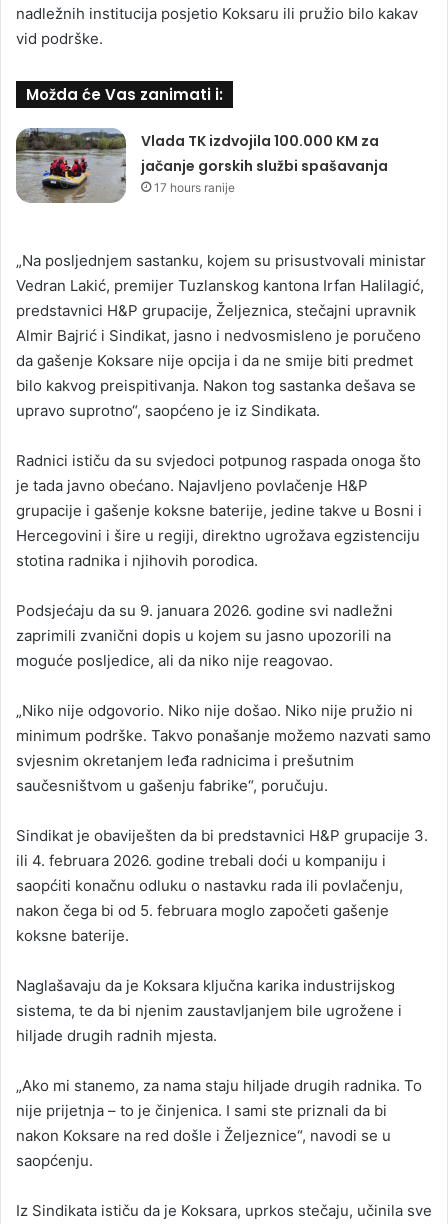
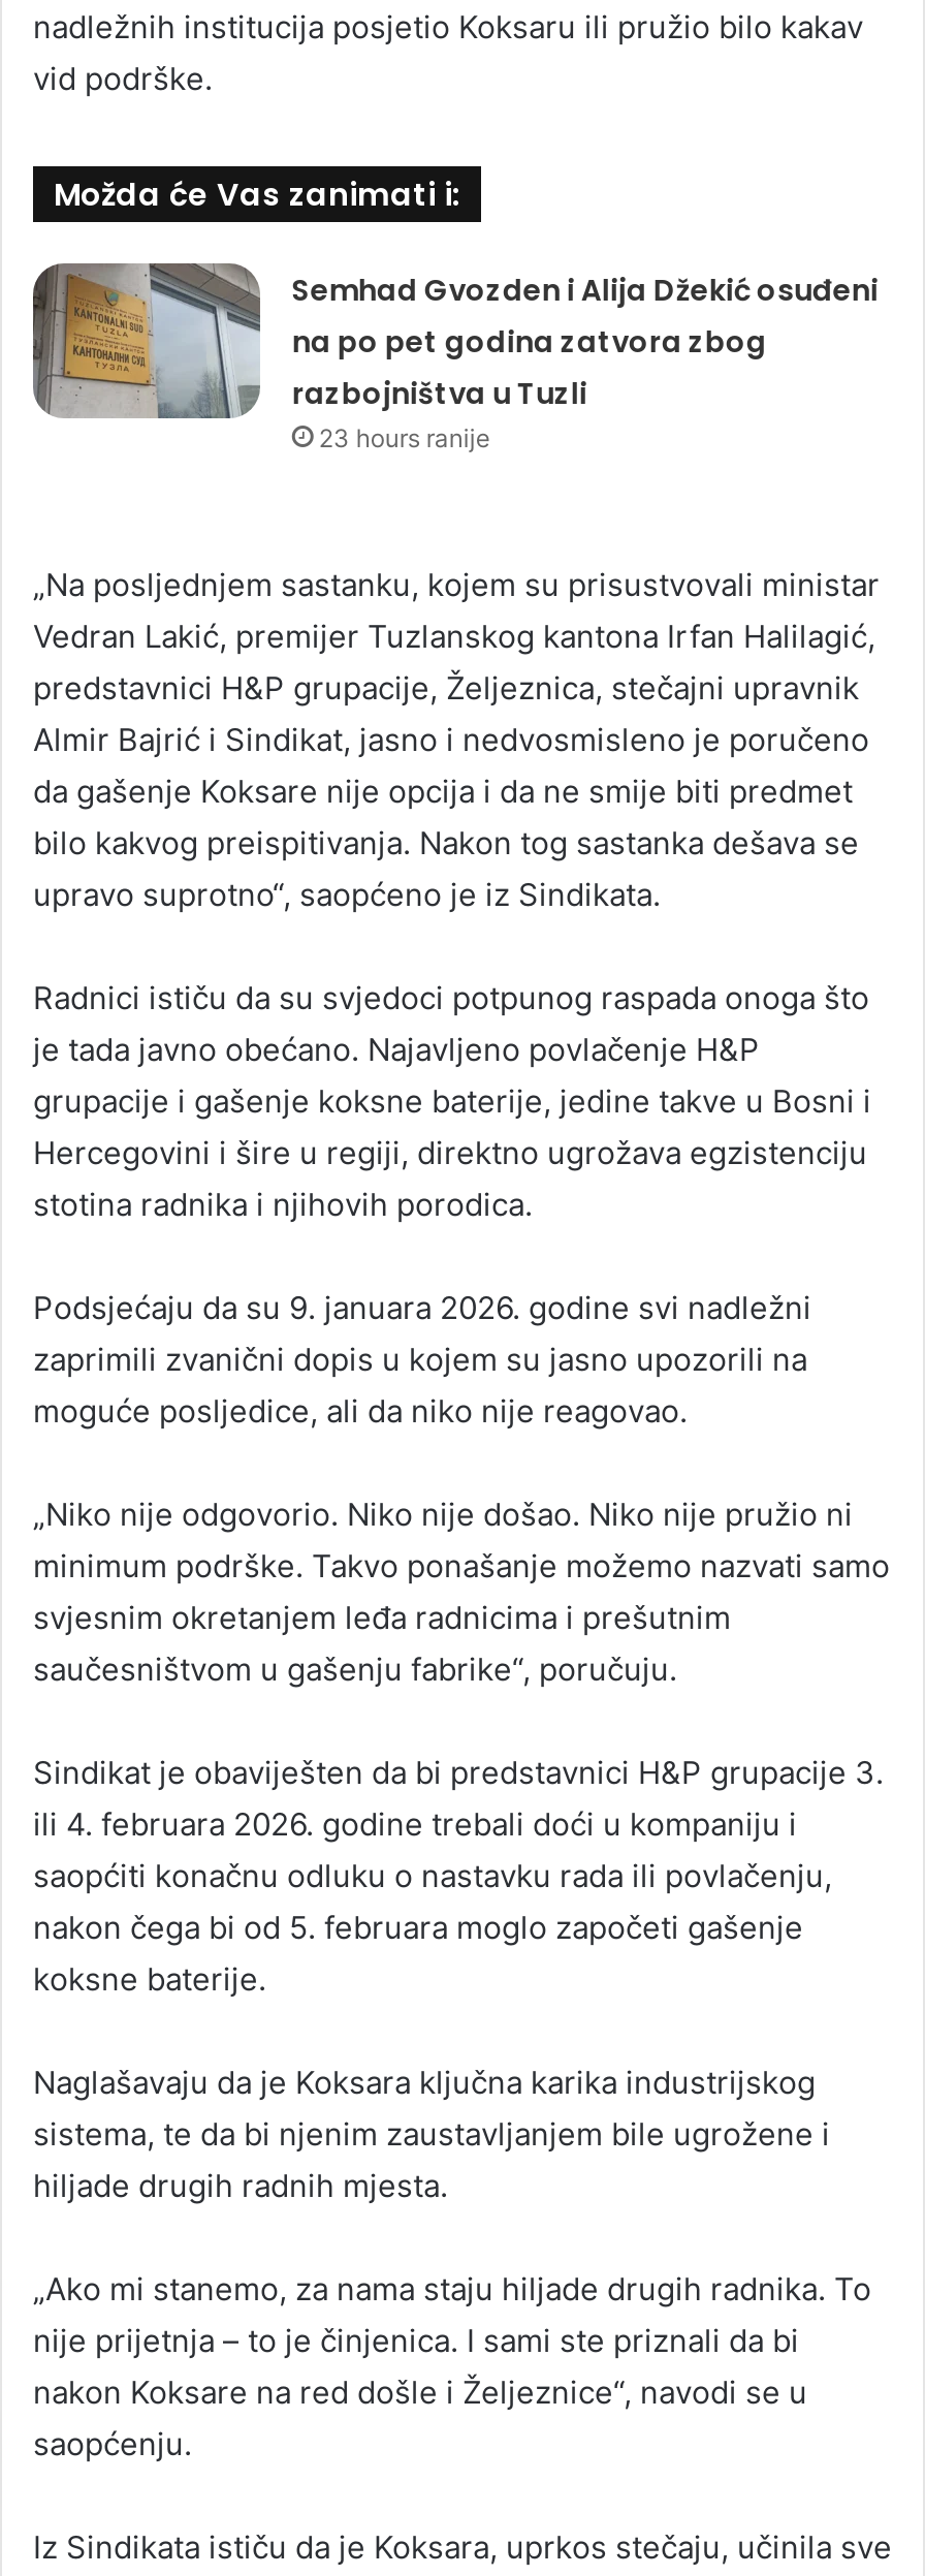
- [image]
- Vlada TK izdvojila 100.000 KM za
- jačanje gorskih službi spašavanja
- 17 hours ranije
+ [image]
+ Semhad Gvozden i Alija Džekić osuđeni
+ na po pet godina zatvora zbog
+ razbojništva u Tuzli
+ 23 hours ranije
